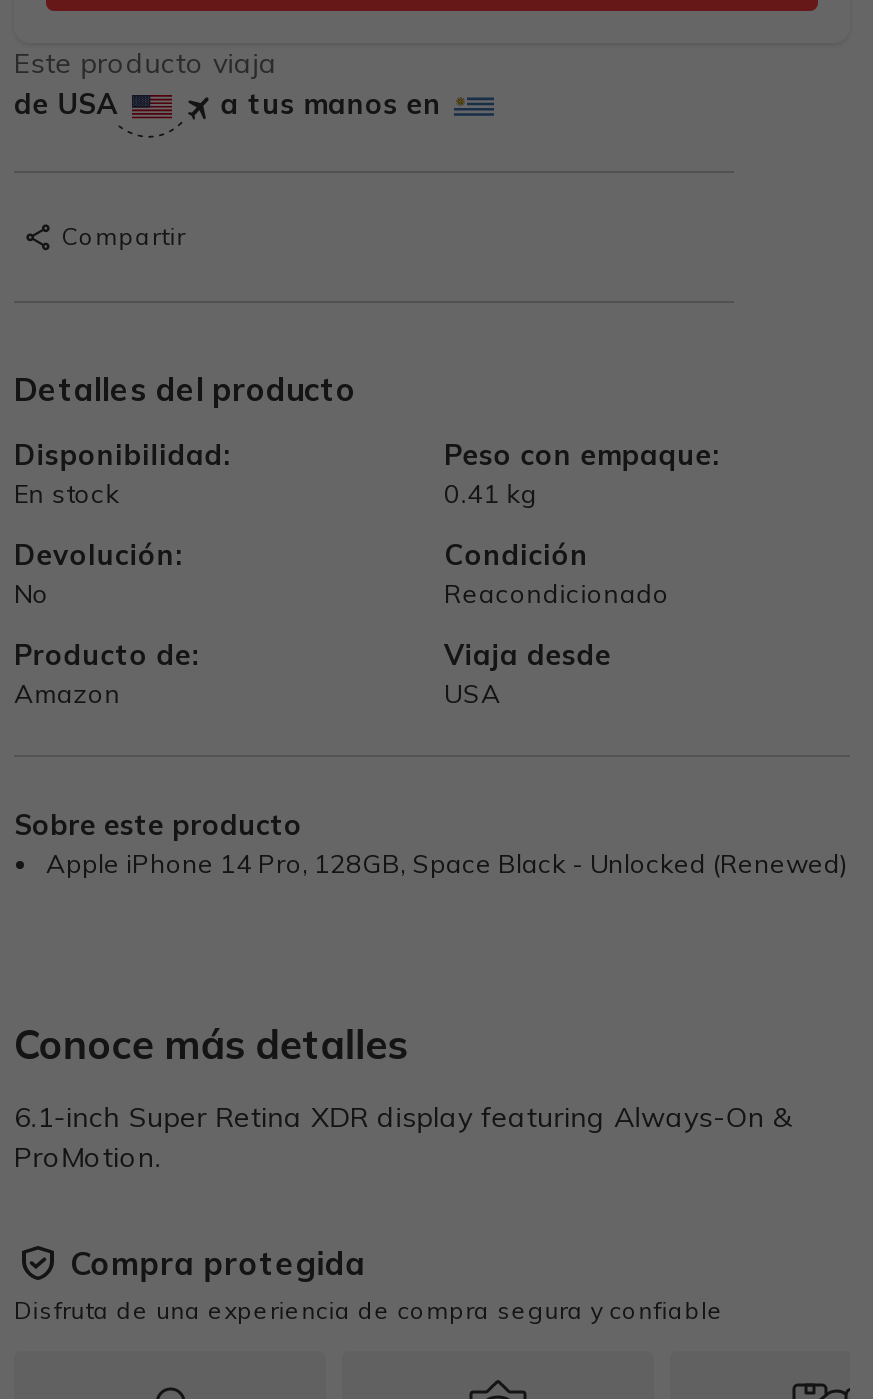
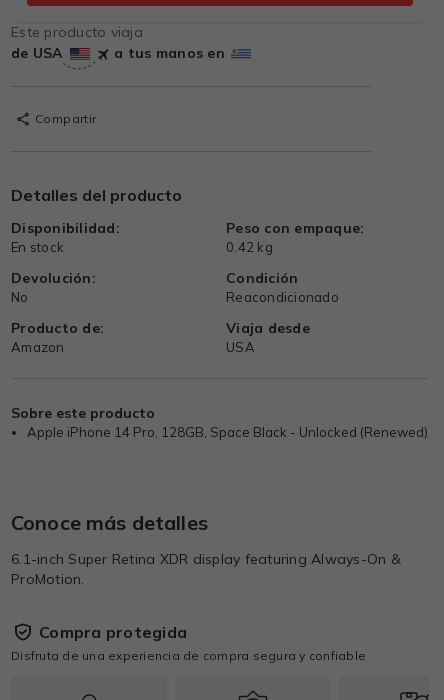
- 0.41 kg
+ 0.42 kg
